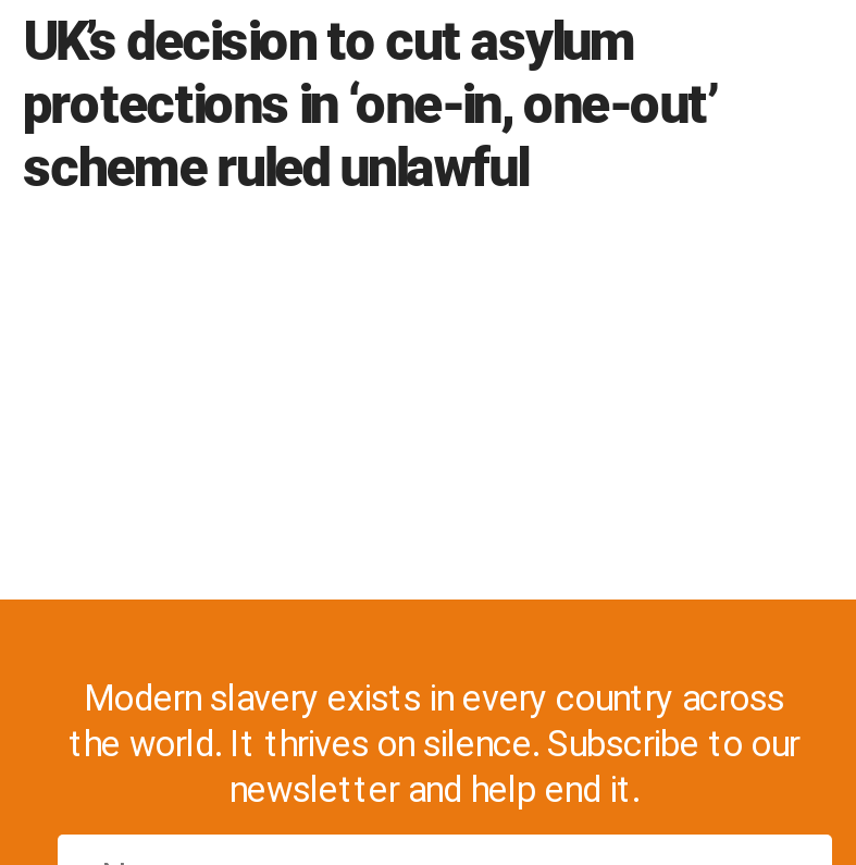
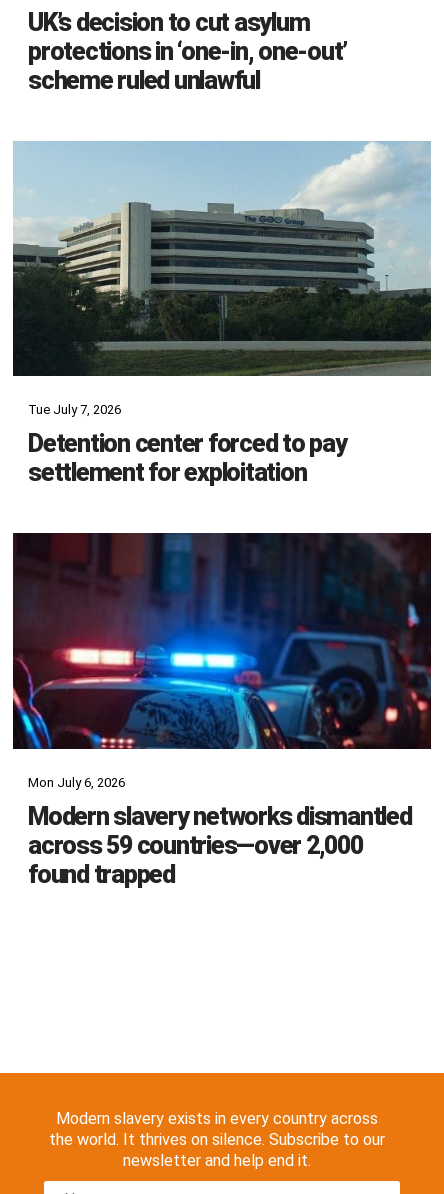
+ [image]
+ Tue July 7, 2026
+ Detention center forced to pay
+ settlement for exploitation

+ [image]
+ Mon July 6, 2026
+ Modern slavery networks dismantled
+ across 59 countries—over 2,000
+ found trapped
